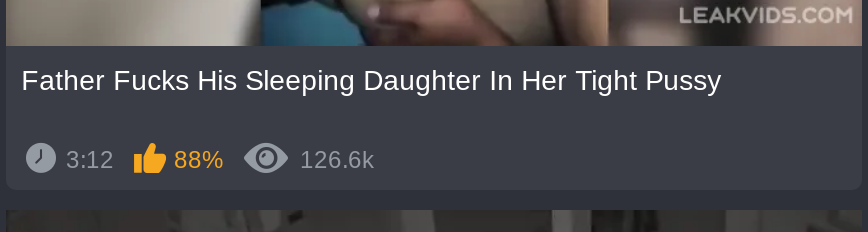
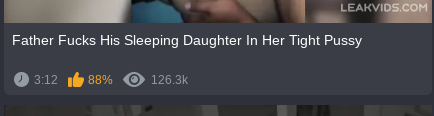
- 126.6k
+ 126.3k
